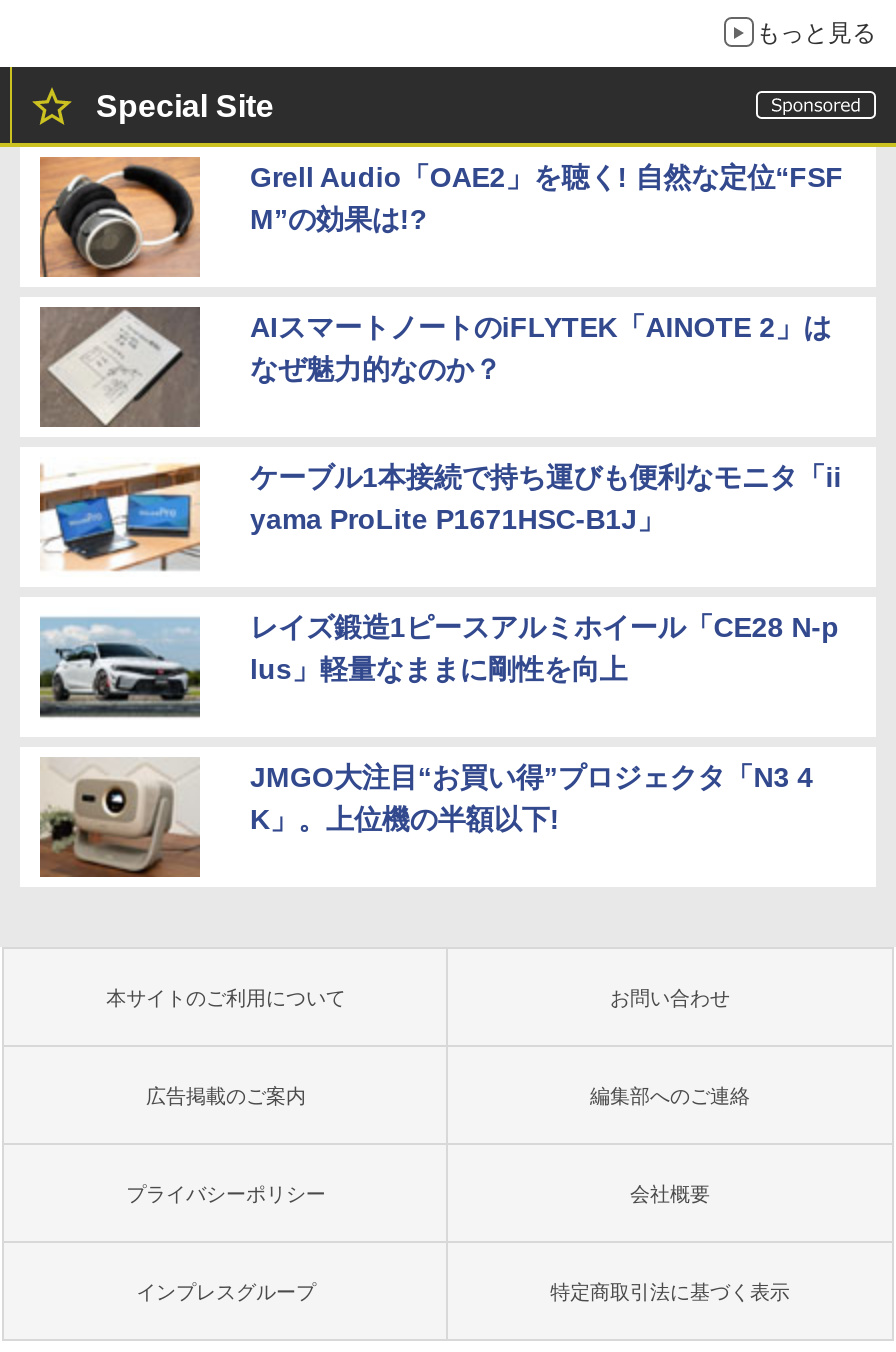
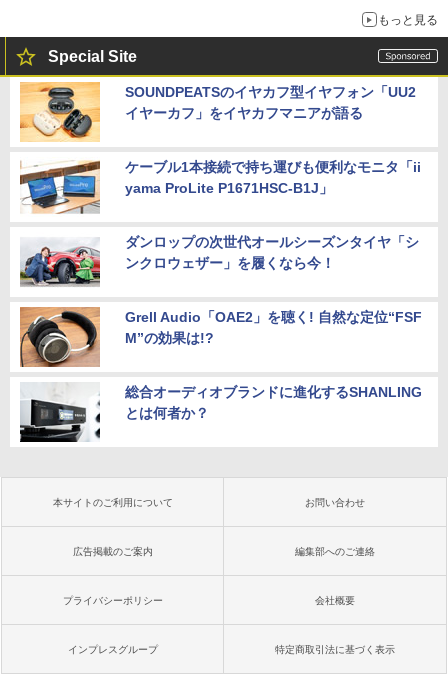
moved down: [image] | Grell Audio「OAE2」を聴く! 自然な定位“FSF | M”の効果は!?

- [image]
- AIスマートノートのiFLYTEK「AINOTE 2」は
- なぜ魅力的なのか？
+ [image]
+ SOUNDPEATSのイヤカフ型イヤフォン「UU2
+ イヤーカフ」をイヤカフマニアが語る

moved up: [image] | ケーブル1本接続で持ち運びも便利なモニタ「ii | yama ProLite P1671HSC-B1J」

- [image]
- レイズ鍛造1ピースアルミホイール「CE28 N-p
- lus」軽量なままに剛性を向上
- JMGO大注目“お買い得”プロジェクタ「N3 4
- K」。上位機の半額以下!
+ [image]
+ ダンロップの次世代オールシーズンタイヤ「シ
+ ンクロウェザー」を履くなら今！
+ 総合オーディオブランドに進化するSHANLING
+ とは何者か？

- [image]
+ [image]
